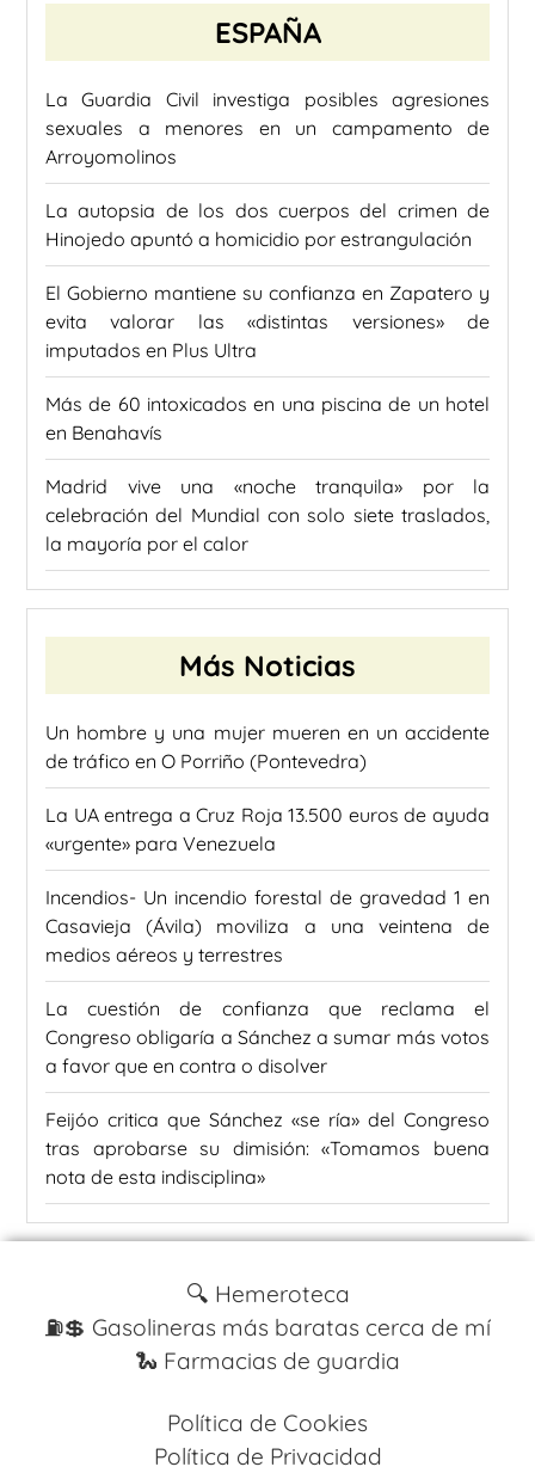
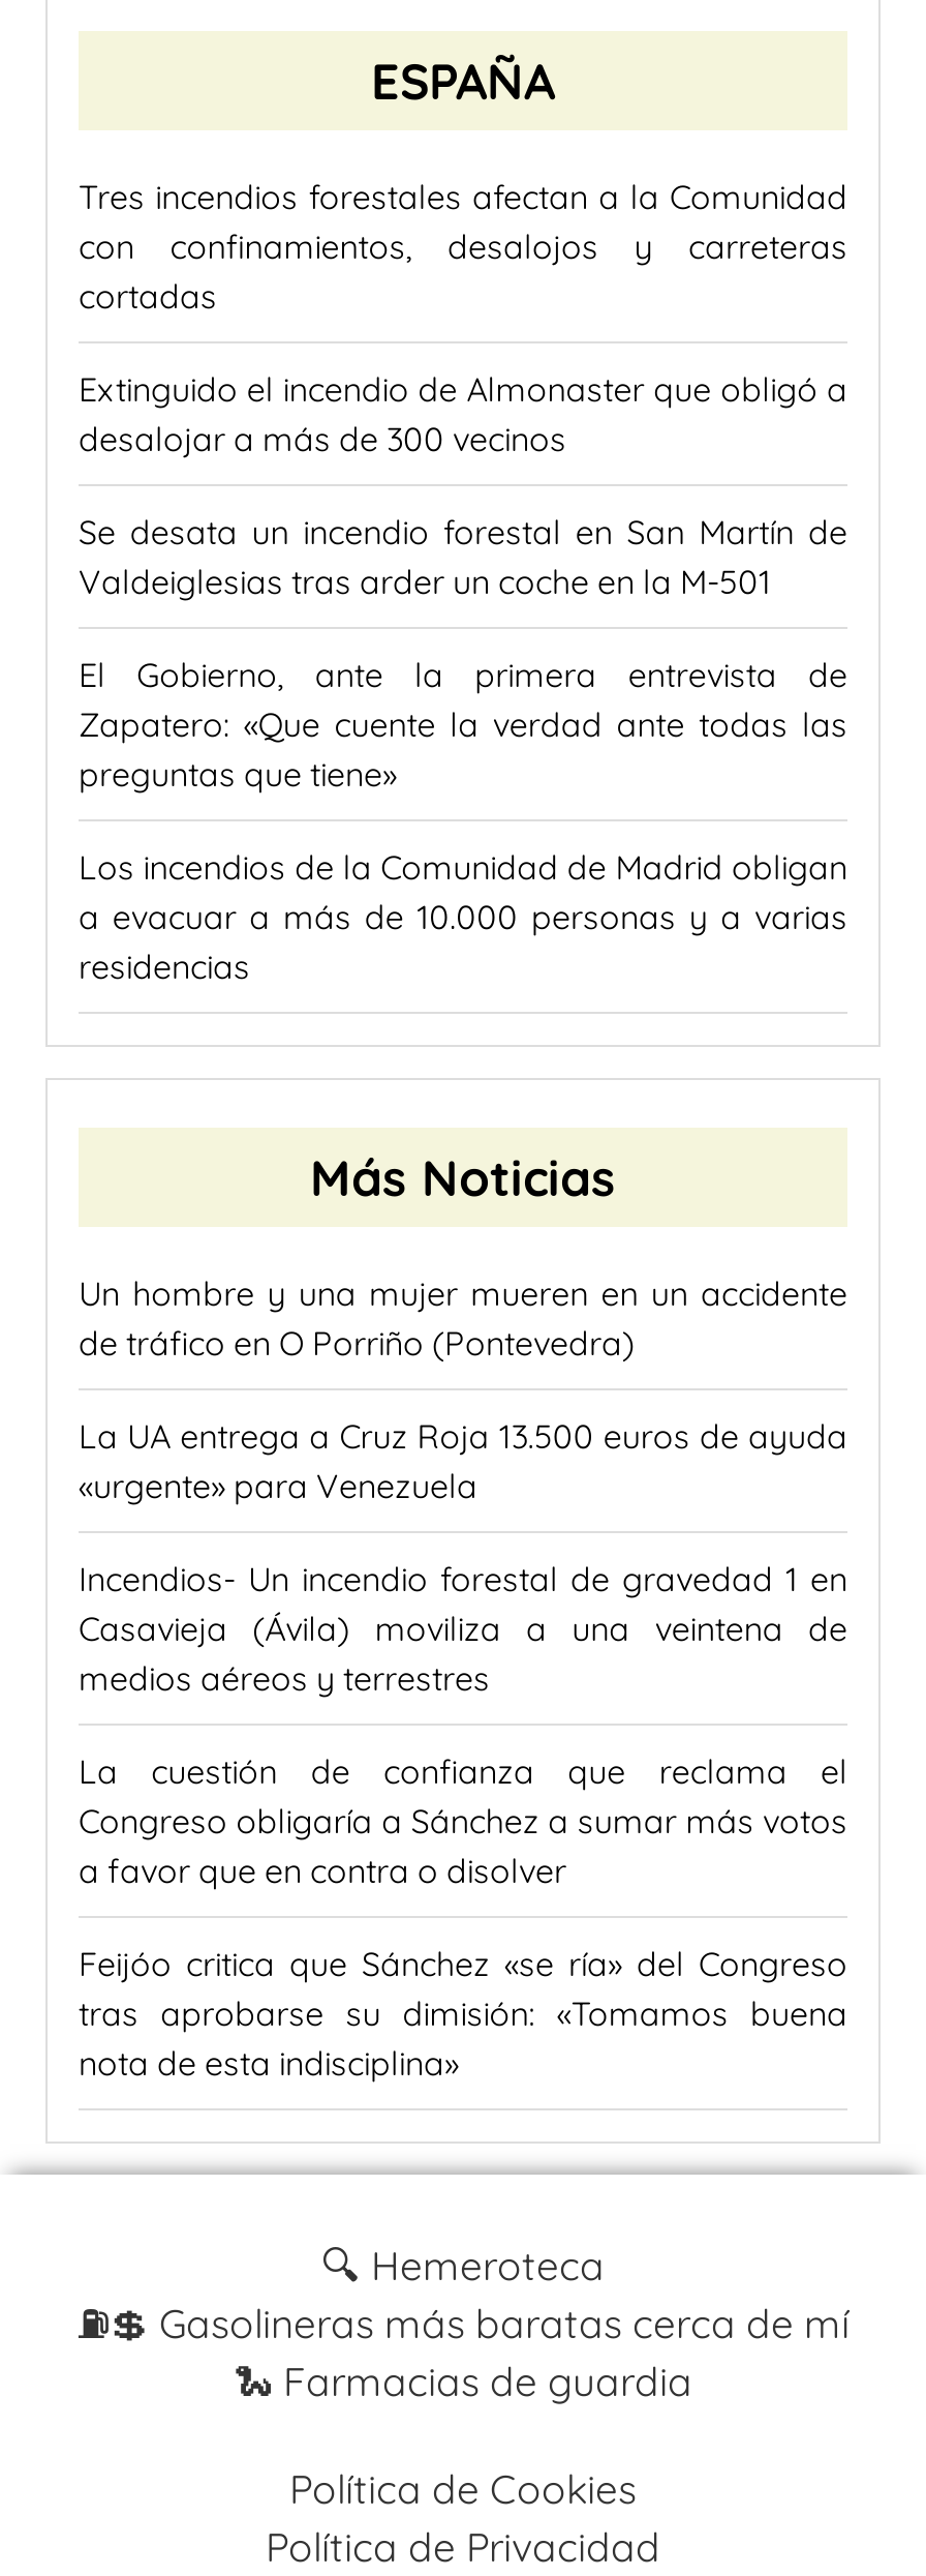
- La Guardia Civil investiga posibles agresiones
- sexuales a menores en un campamento de
- Arroyomolinos
+ Tres incendios forestales afectan a la Comunidad
+ con confinamientos, desalojos y carreteras
+ cortadas

- La autopsia de los dos cuerpos del crimen de
- Hinojedo apuntó a homicidio por estrangulación
+ Extinguido el incendio de Almonaster que obligó a
+ desalojar a más de 300 vecinos

- El Gobierno mantiene su confianza en Zapatero y
- evita valorar las «distintas versiones» de
- imputados en Plus Ultra
+ Se desata un incendio forestal en San Martín de
+ Valdeiglesias tras arder un coche en la M-501

- Más de 60 intoxicados en una piscina de un hotel
- en Benahavís
+ El Gobierno, ante la primera entrevista de
+ Zapatero: «Que cuente la verdad ante todas las
+ preguntas que tiene»

- Madrid vive una «noche tranquila» por la
- celebración del Mundial con solo siete traslados,
- la mayoría por el calor
+ Los incendios de la Comunidad de Madrid obligan
+ a evacuar a más de 10.000 personas y a varias
+ residencias
